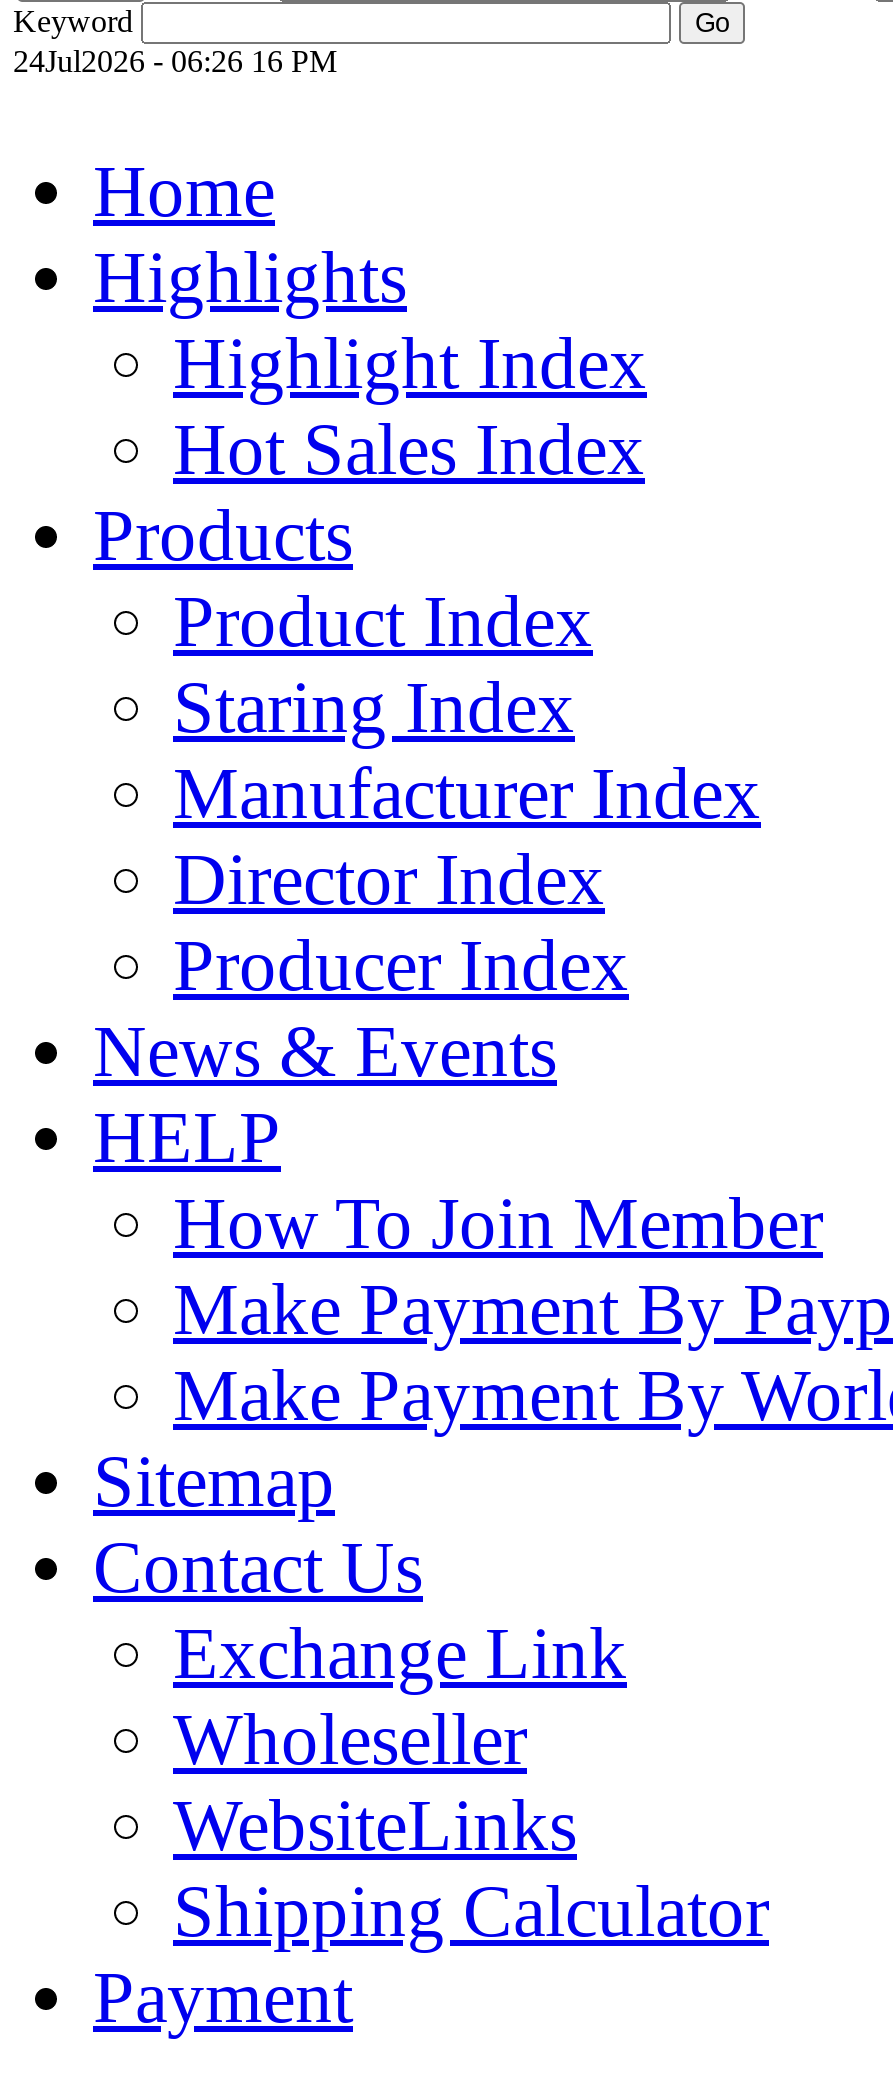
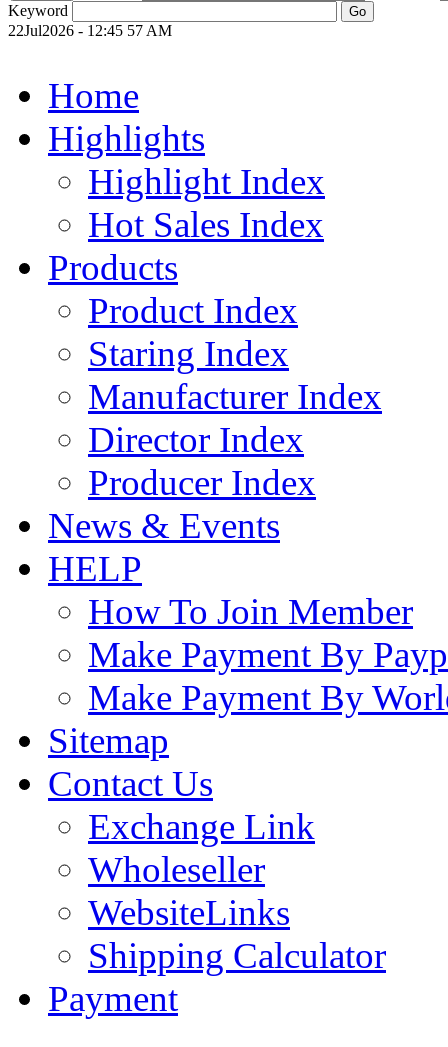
- 24Jul2026 - 06:26 16 PM
+ 22Jul2026 - 12:45 57 AM
